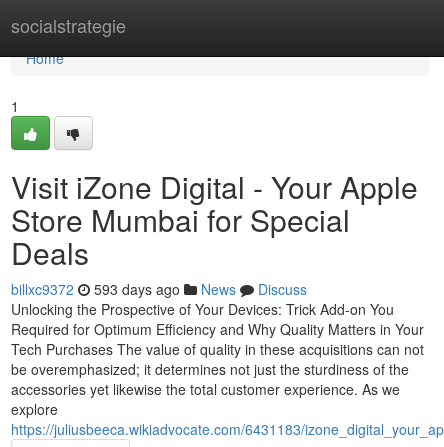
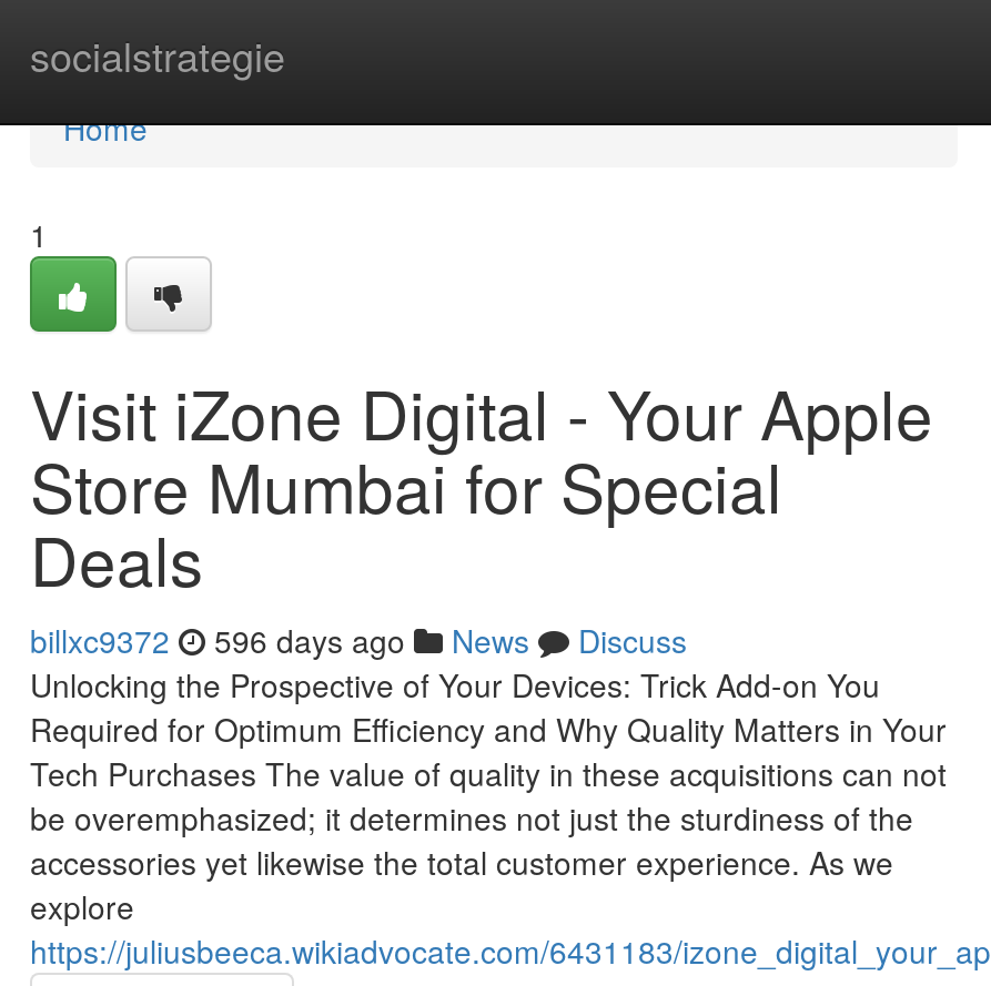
- billxc9372 593 days ago News Discuss
+ billxc9372 596 days ago News Discuss
